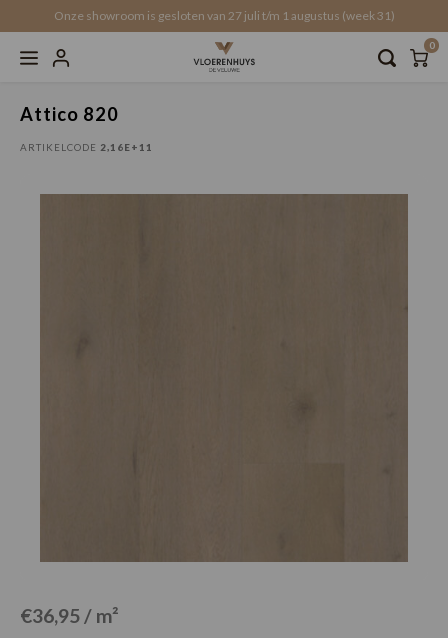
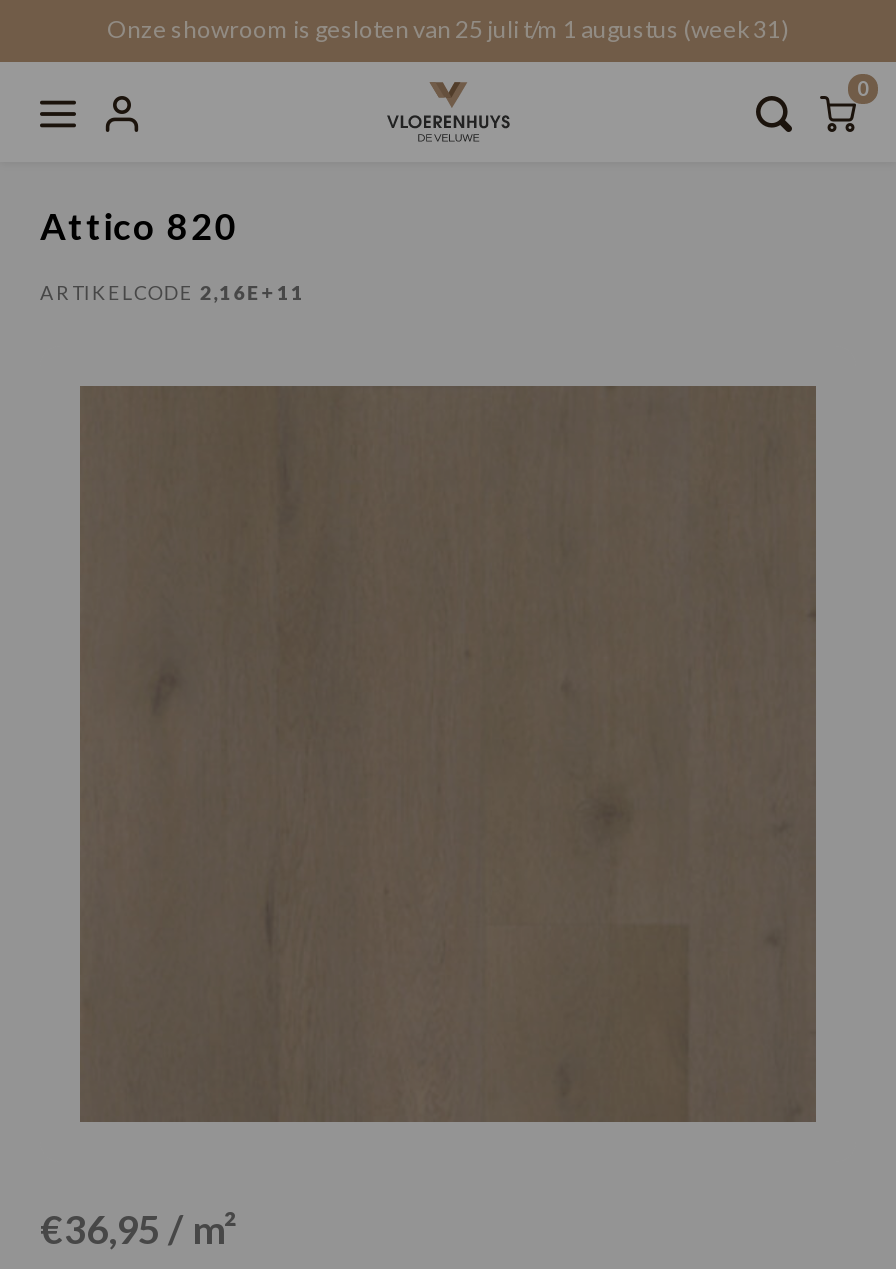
- Onze showroom is gesloten van 27 juli t/m 1 augustus (week 31)
+ Onze showroom is gesloten van 25 juli t/m 1 augustus (week 31)
